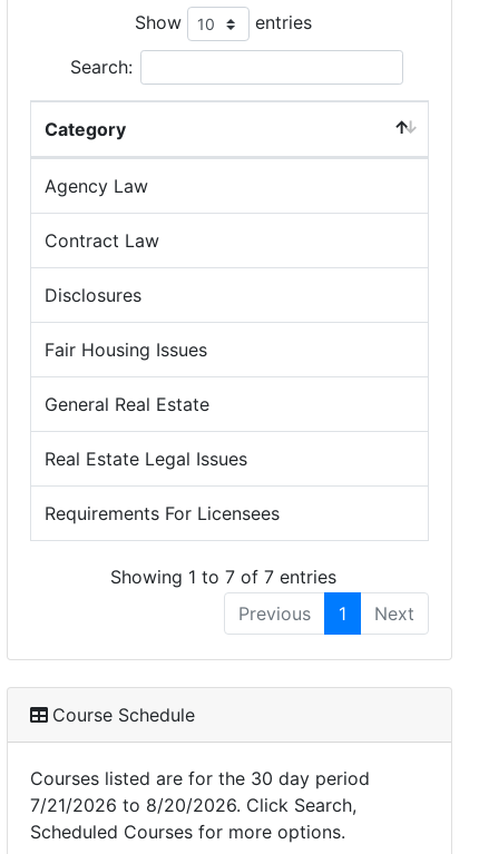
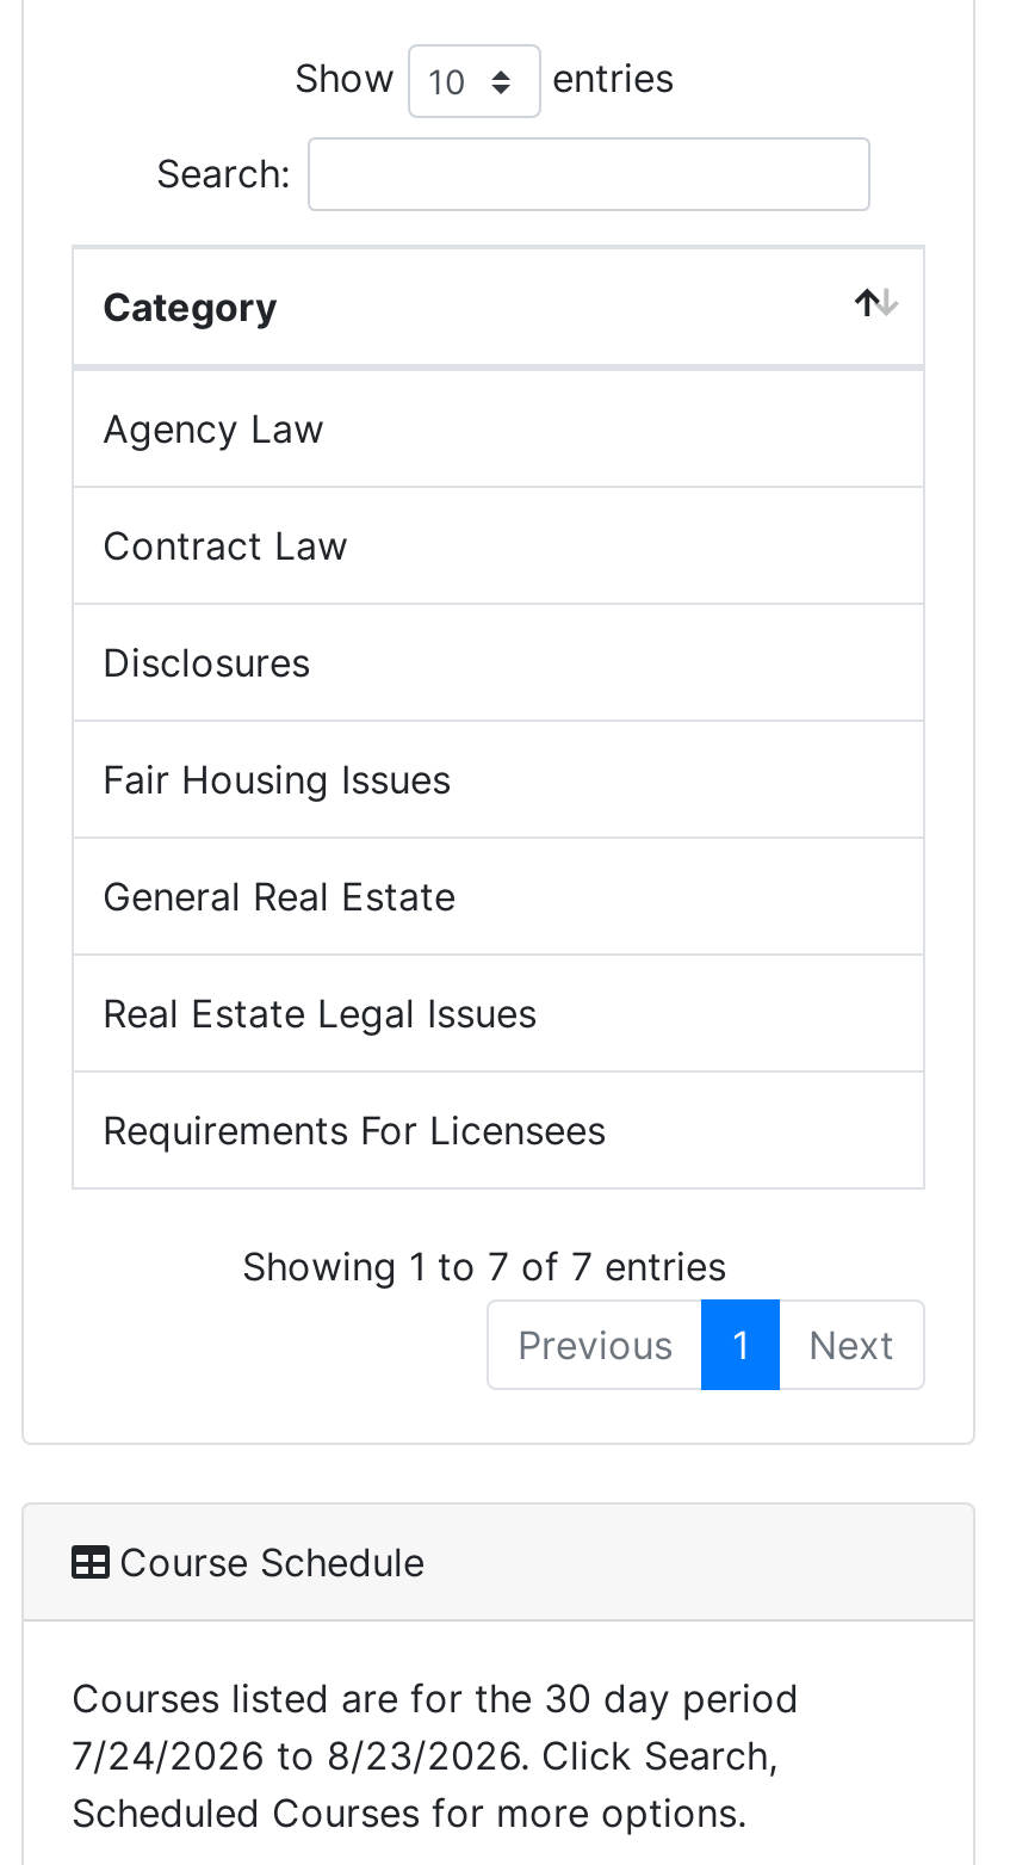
- 7/21/2026 to 8/20/2026. Click Search,
+ 7/24/2026 to 8/23/2026. Click Search,
